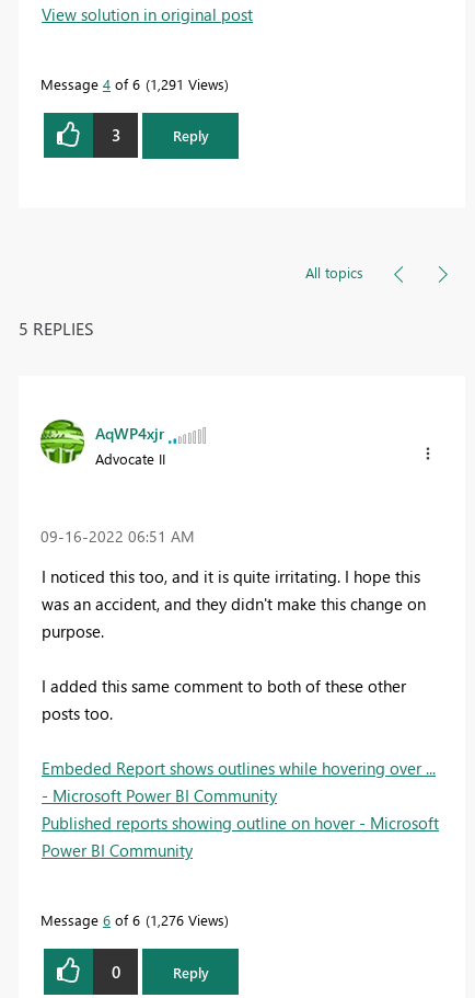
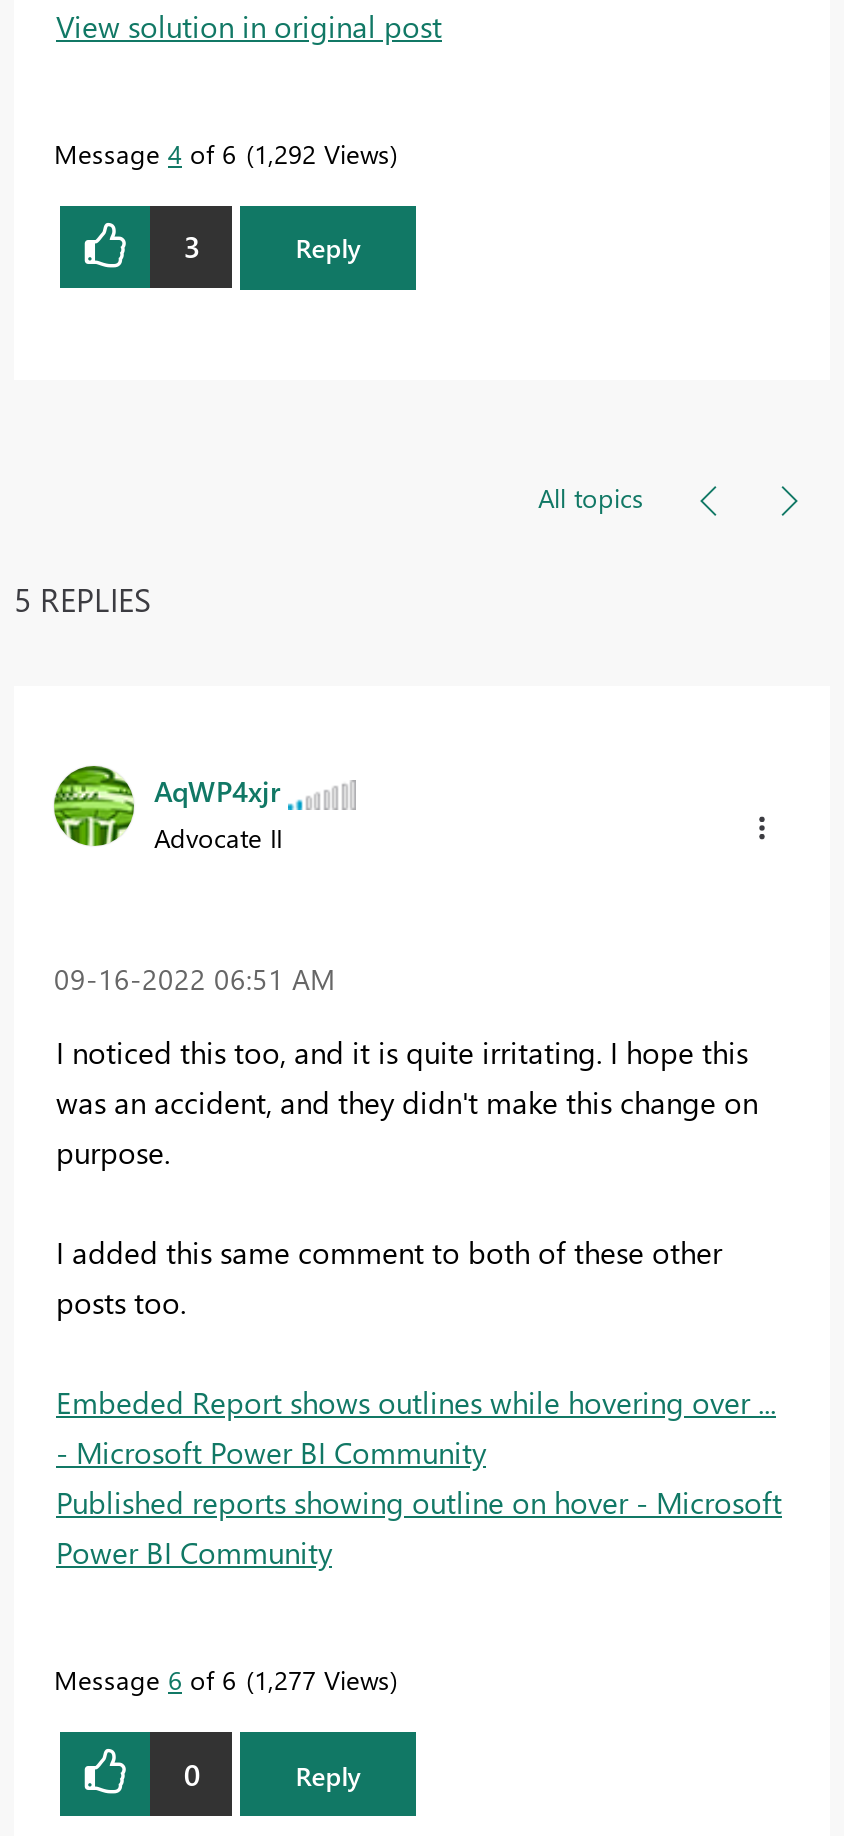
- Message 4 of 6 1,291 Views
+ Message 4 of 6 1,292 Views

- Message 6 of 6 1,276 Views
+ Message 6 of 6 1,277 Views
